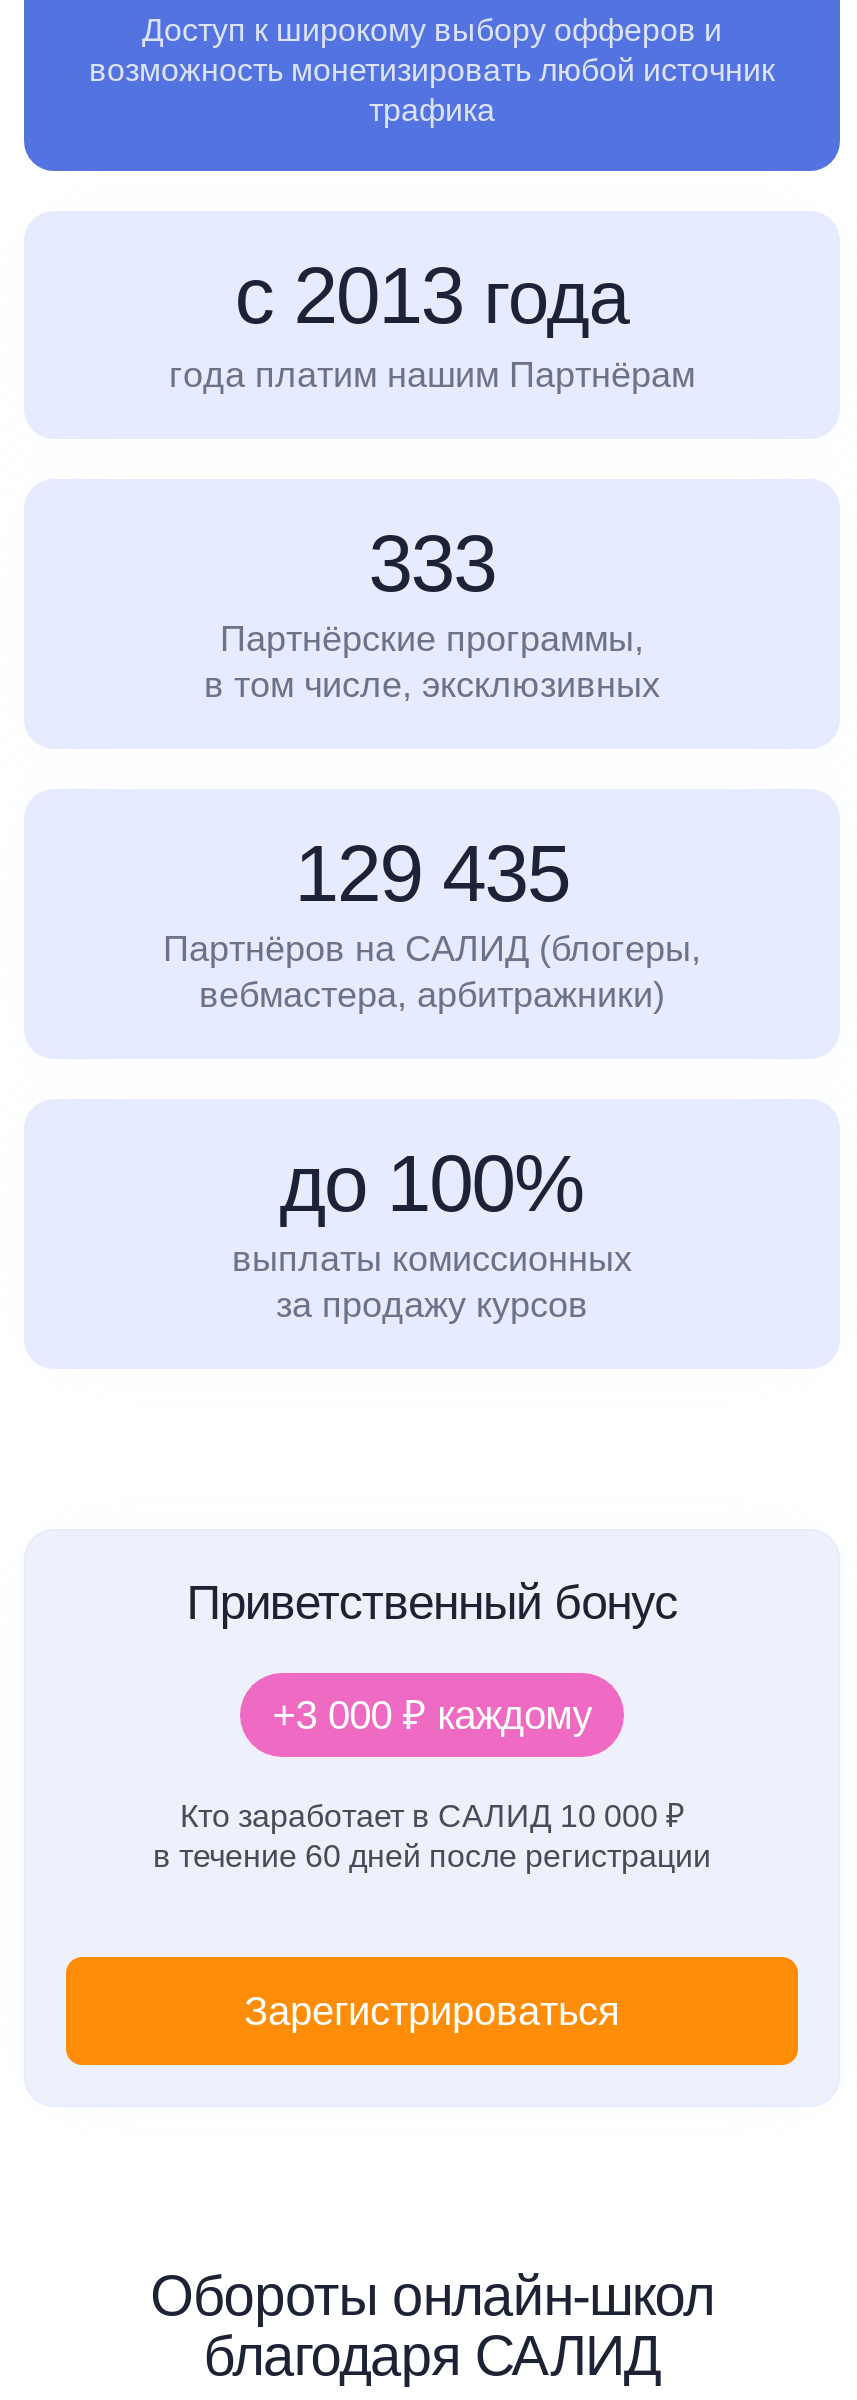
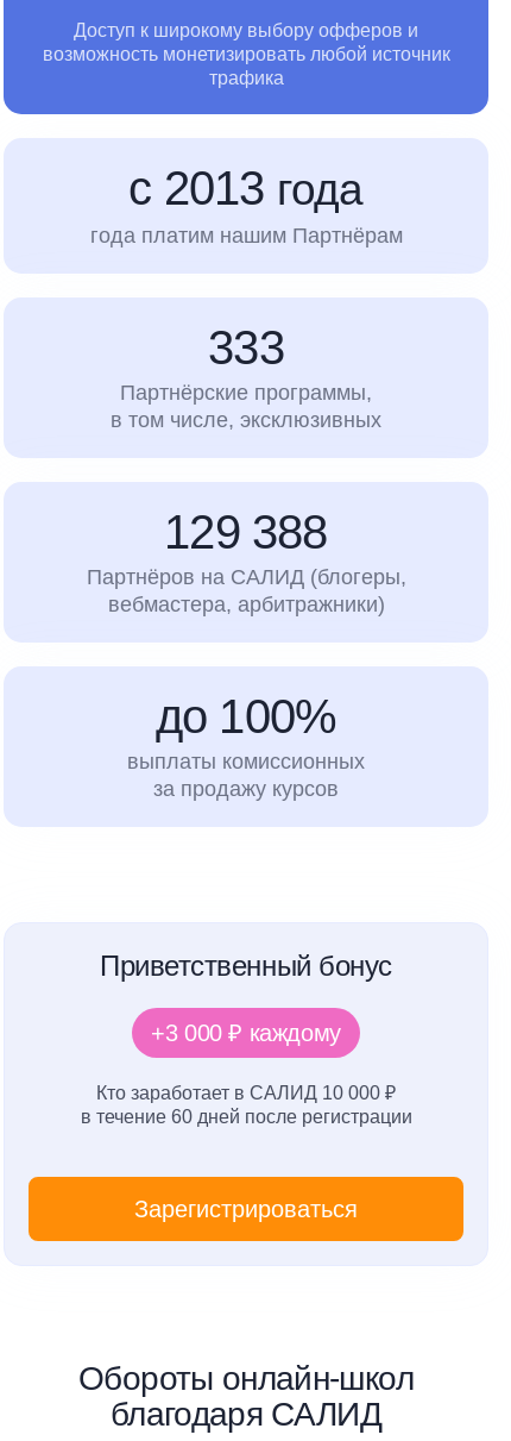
- 129 435
+ 129 388
